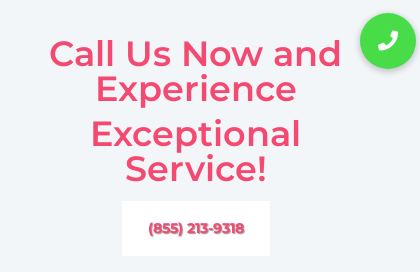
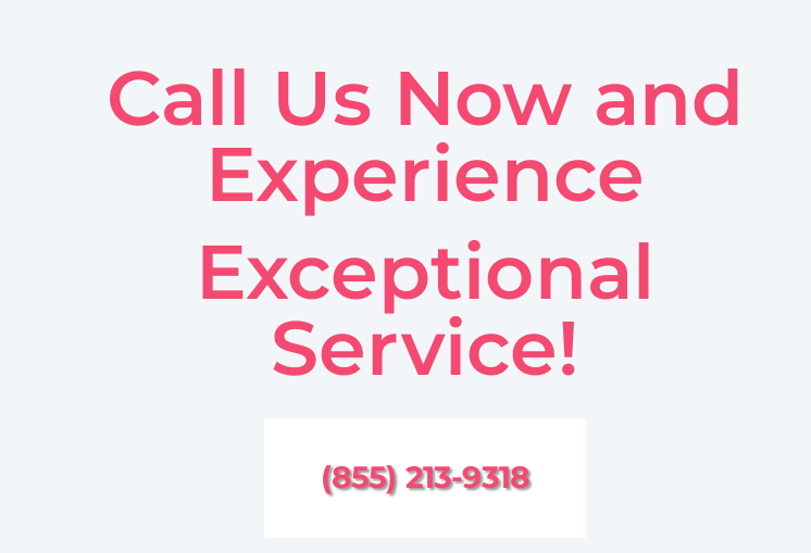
- [image]
